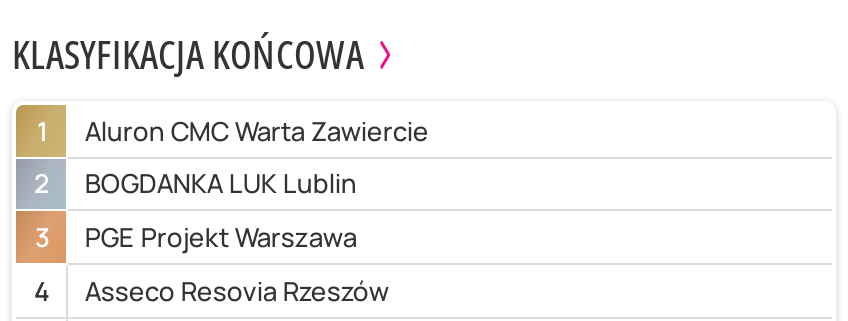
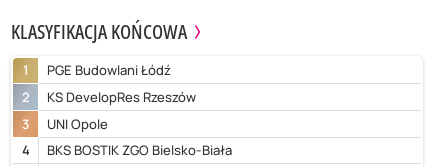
- Aluron CMC Warta Zawiercie
+ PGE Budowlani Łódź

- BOGDANKA LUK Lublin
+ KS DevelopRes Rzeszów

- PGE Projekt Warszawa
+ UNI Opole

- Asseco Resovia Rzeszów
+ BKS BOSTIK ZGO Bielsko-Biała
